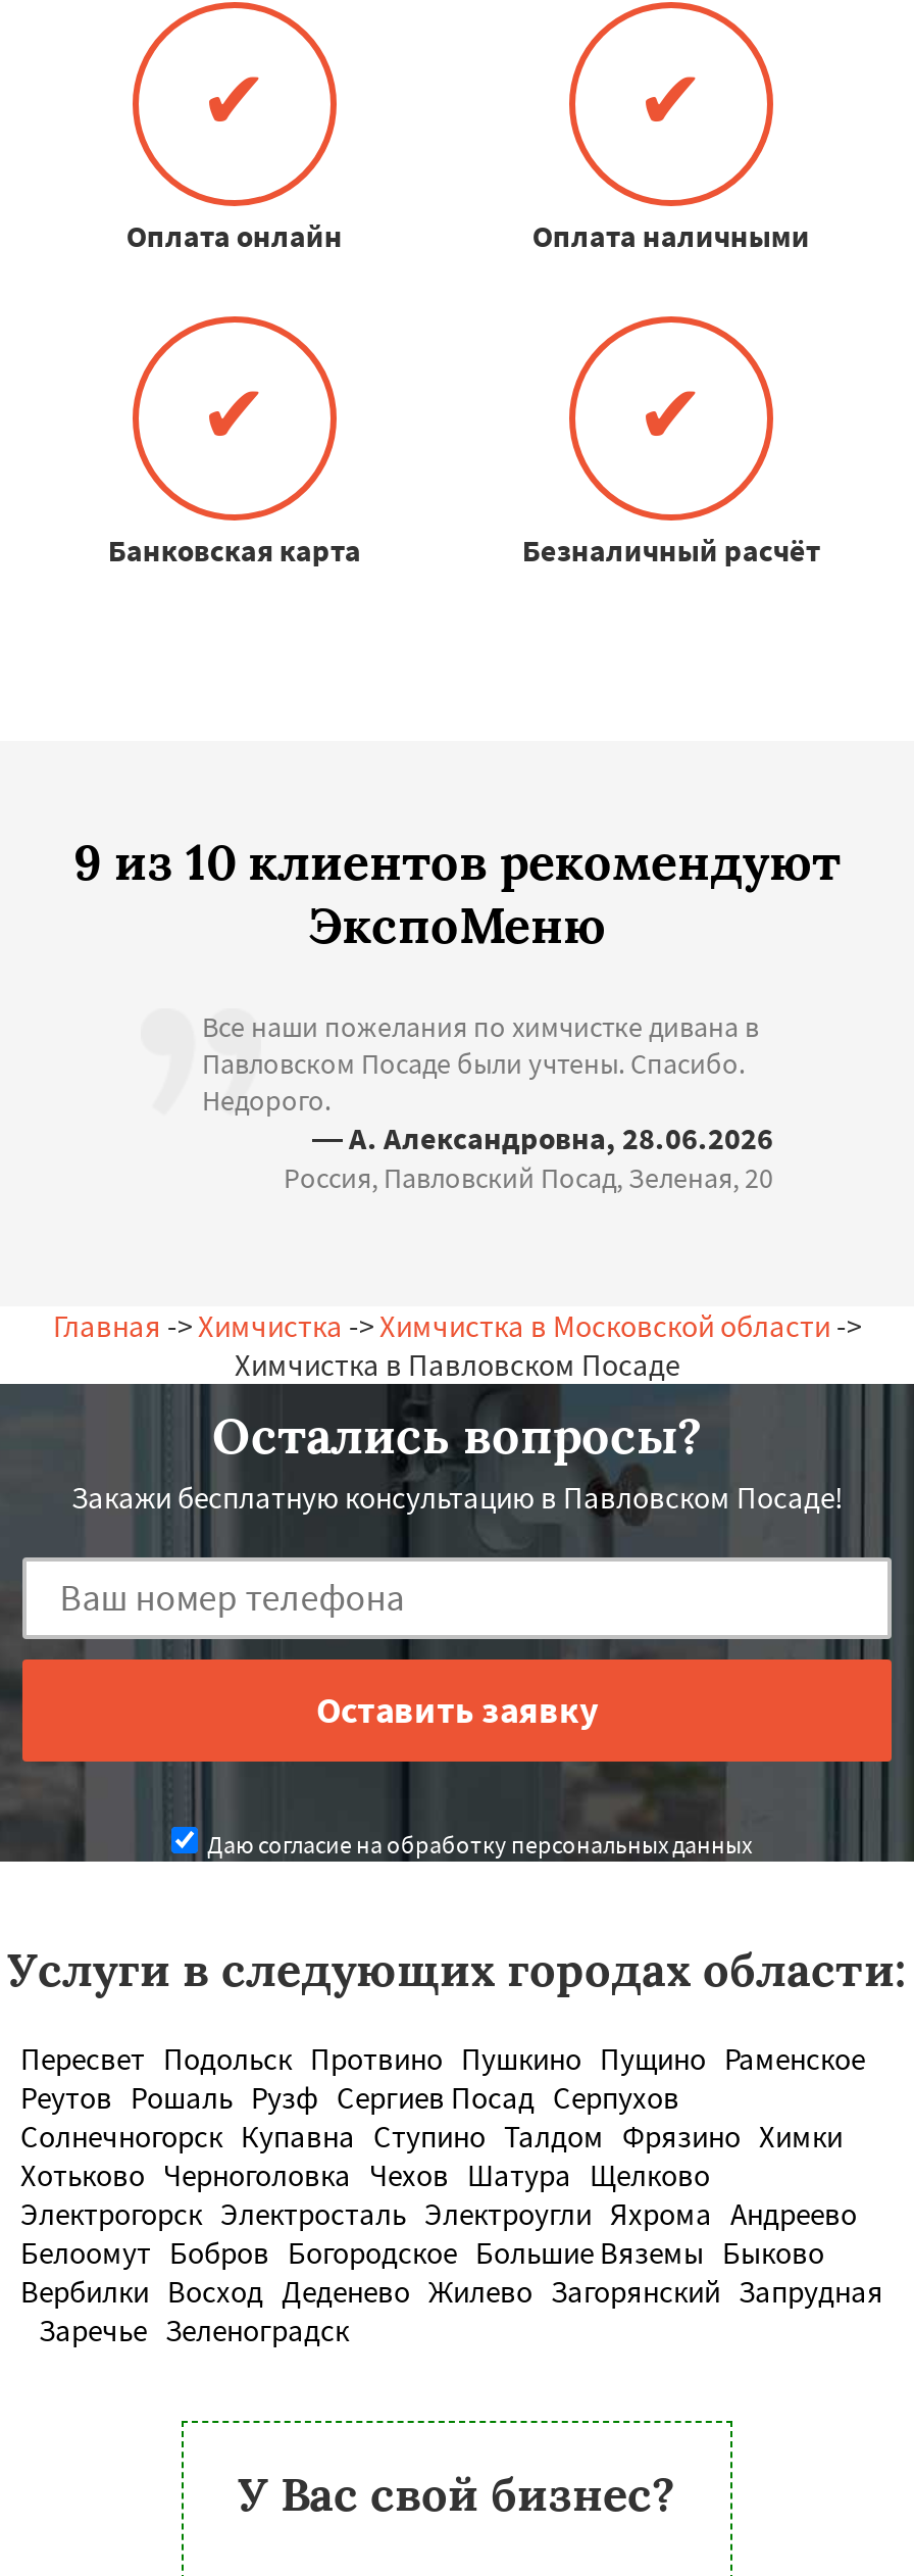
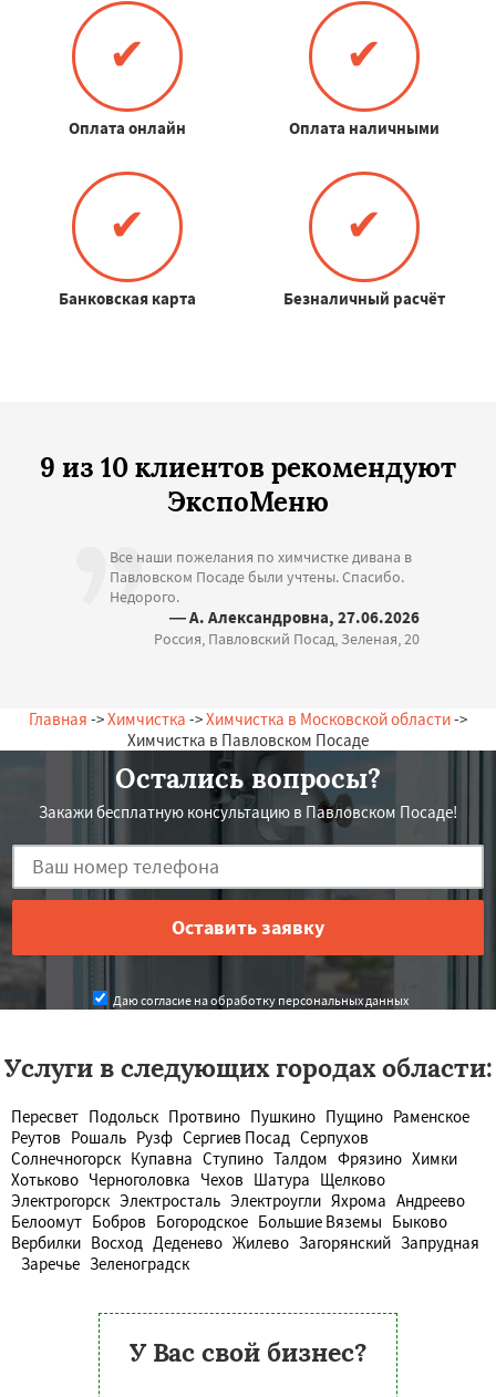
- — А. Александровна, 28.06.2026
+ — А. Александровна, 27.06.2026
